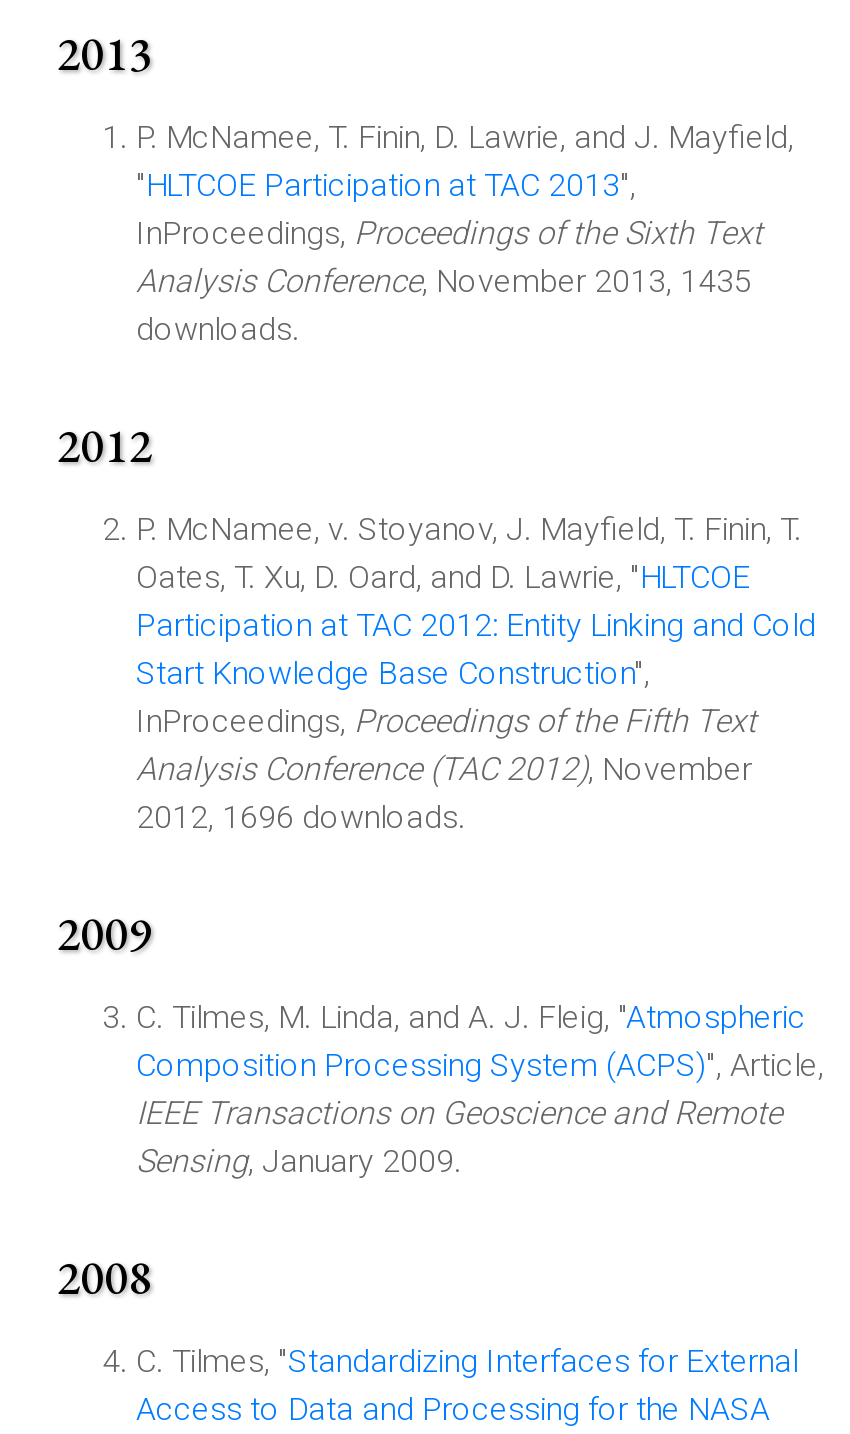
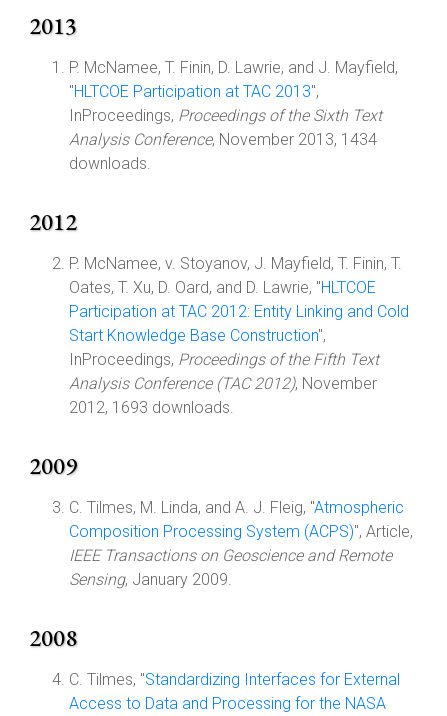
- Analysis Conference, November 2013, 1435
+ Analysis Conference, November 2013, 1434

- 2012, 1696 downloads.
+ 2012, 1693 downloads.
